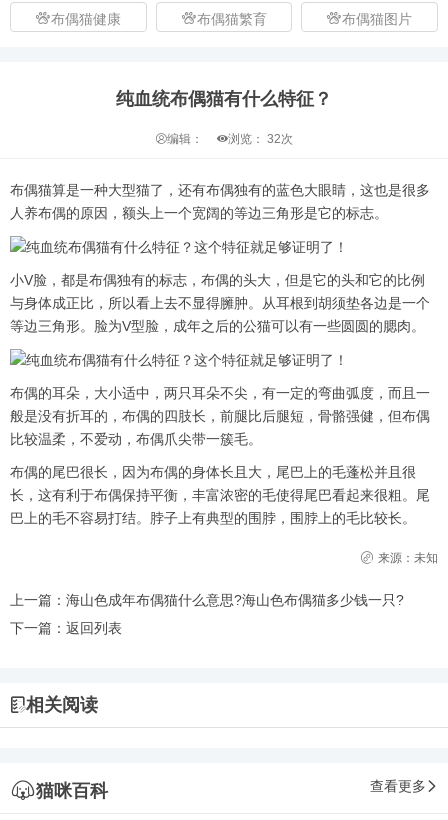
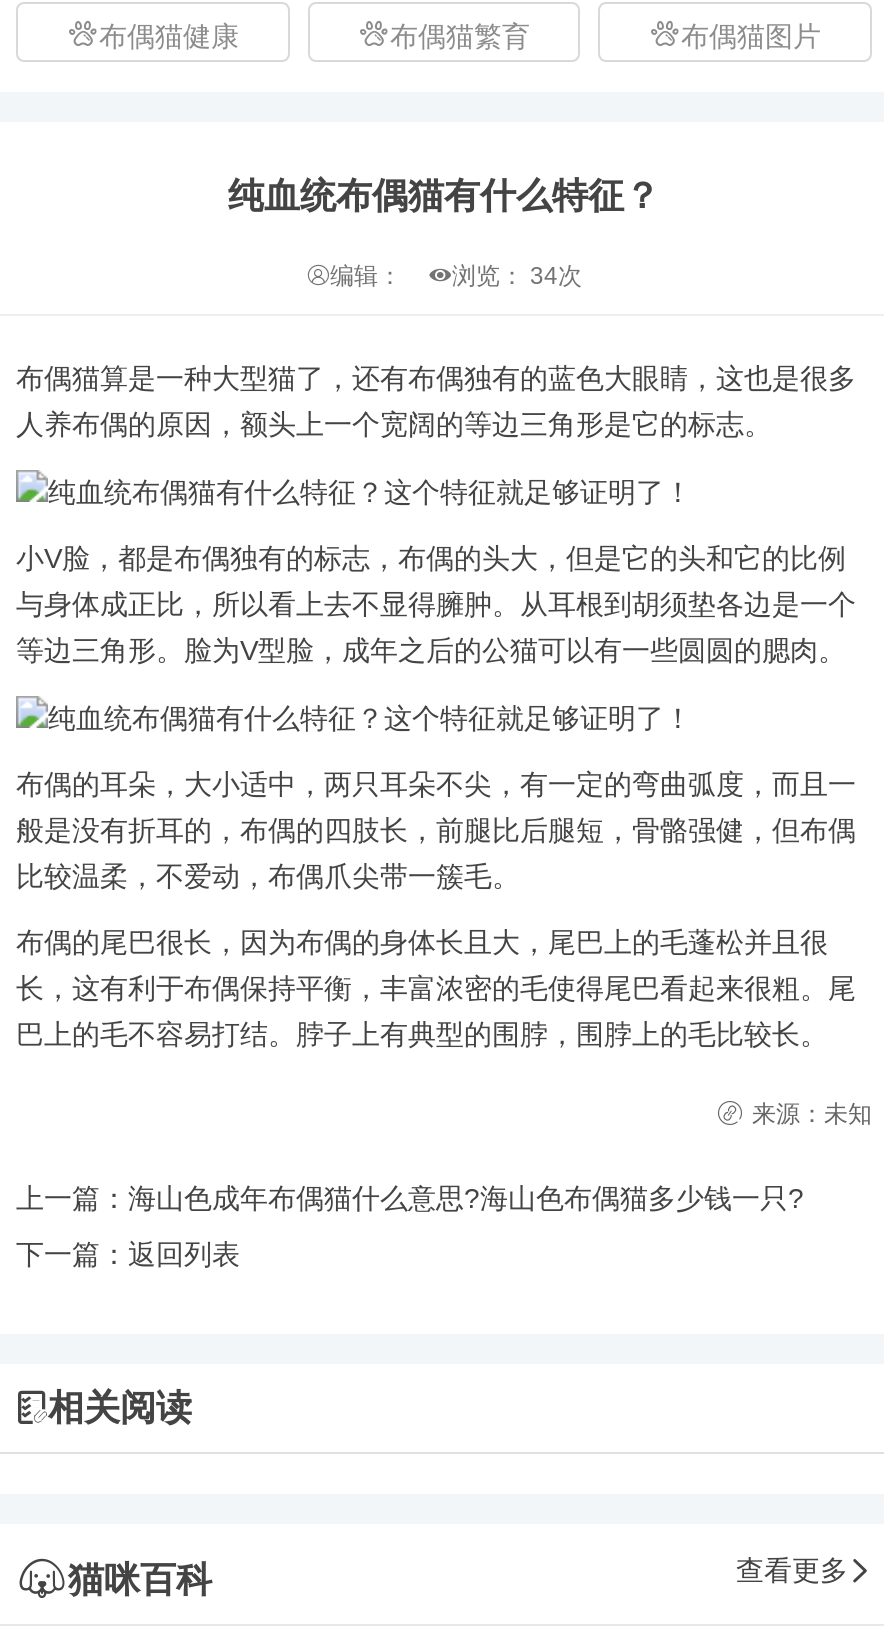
- 编辑： 浏览：32次
+ 编辑： 浏览：34次
